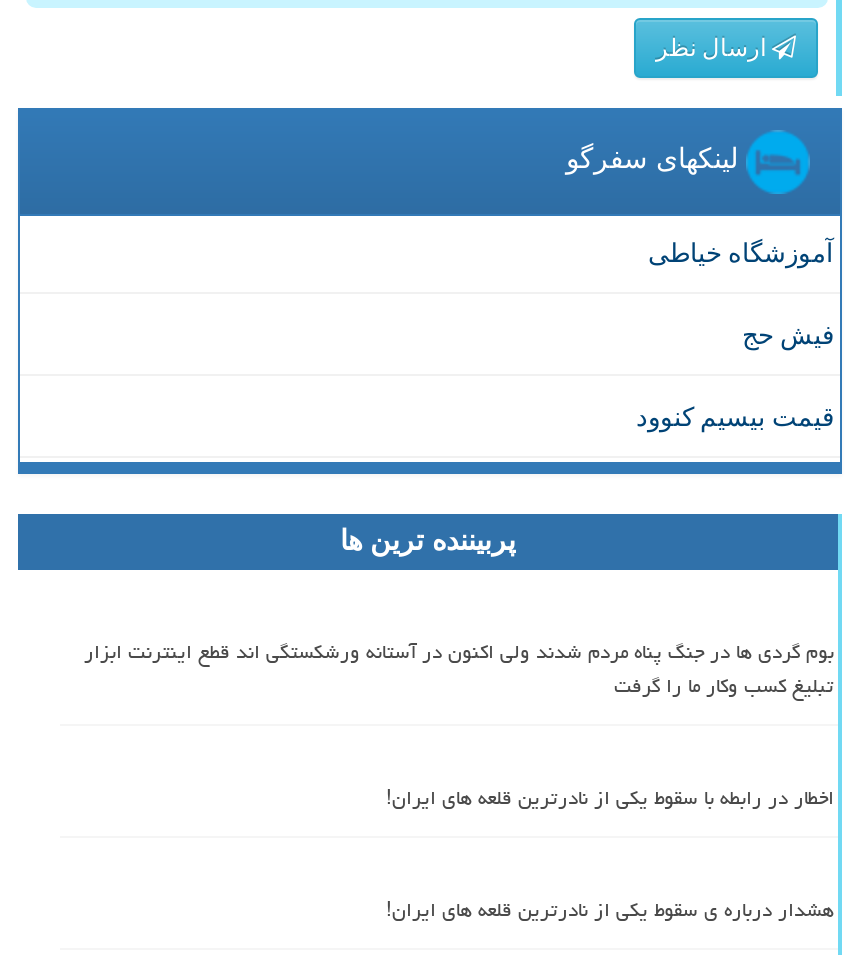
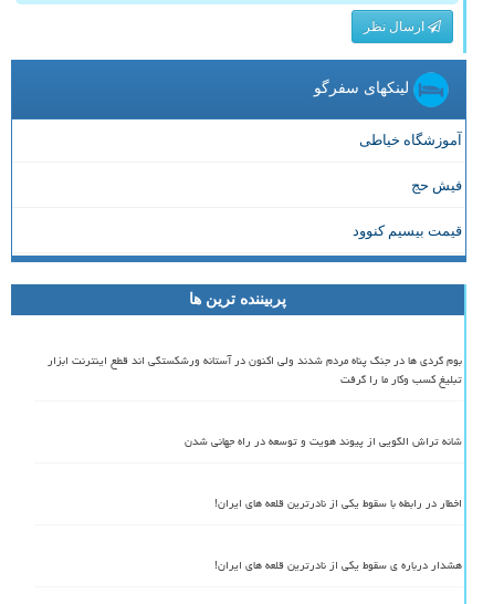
+ شانه تراش الگویی از پیوند هویت و توسعه در راه جهانی شدن
